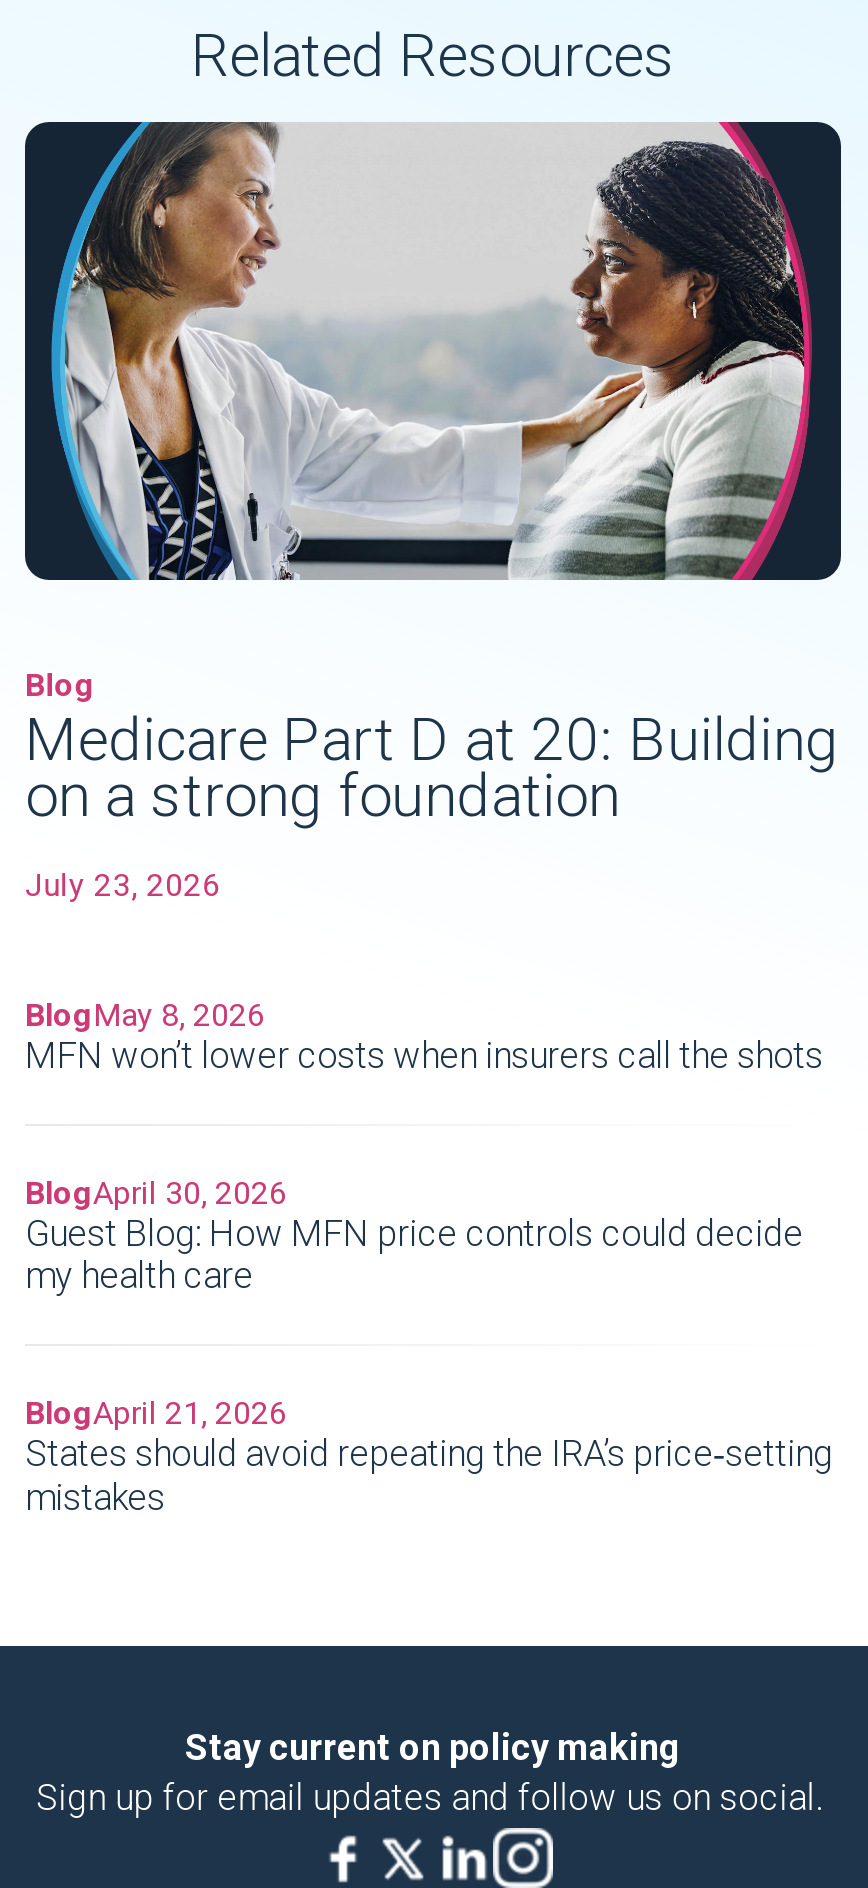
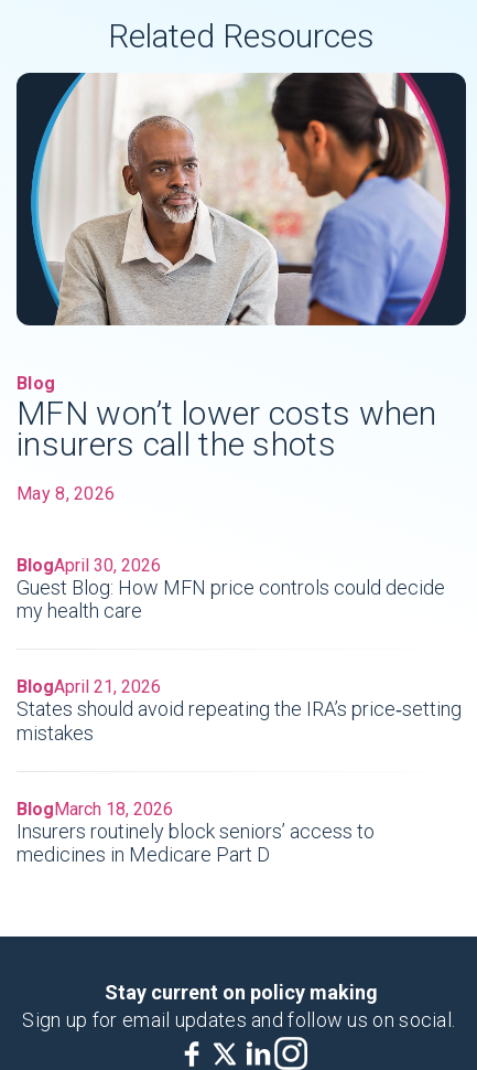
- [image]
+ [image]

- Medicare Part D at 20: Building
- on a strong foundation
- July 23, 2026
- BlogMay 8, 2026
- MFN won’t lower costs when insurers call the shots
+ MFN won’t lower costs when
+ insurers call the shots
+ May 8, 2026

moved up: BlogApril 30, 2026 | Guest Blog: How MFN price controls could decide | my health care | BlogApril 21, 2026 | States should avoid repeating the IRA’s price‑setting | mistakes

+ BlogMarch 18, 2026
+ Insurers routinely block seniors’ access to
+ medicines in Medicare Part D
